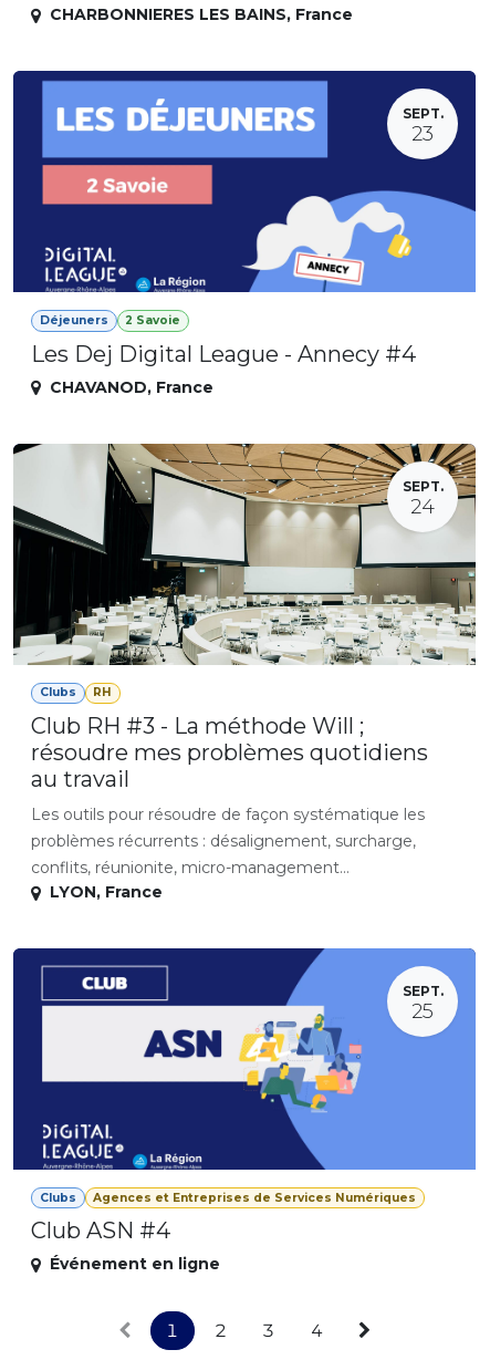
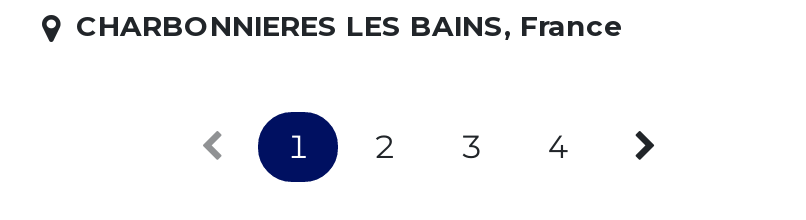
- [image]
- SEPT.
- 23

- Déjeuners
- 2 Savoie
- Les Dej Digital League - Annecy #4
- CHAVANOD, France

- [image]
- SEPT.
- 24

- Clubs
- RH
- Club RH #3 - La méthode Will ;
- résoudre mes problèmes quotidiens
- au travail
- Les outils pour résoudre de façon systématique les
- problèmes récurrents : désalignement, surcharge,
- conflits, réunionite, micro-management...
- LYON, France

- [image]
- SEPT.
- 25

- Clubs
- Agences et Entreprises de Services Numériques
- Club ASN #4
- Événement en ligne
